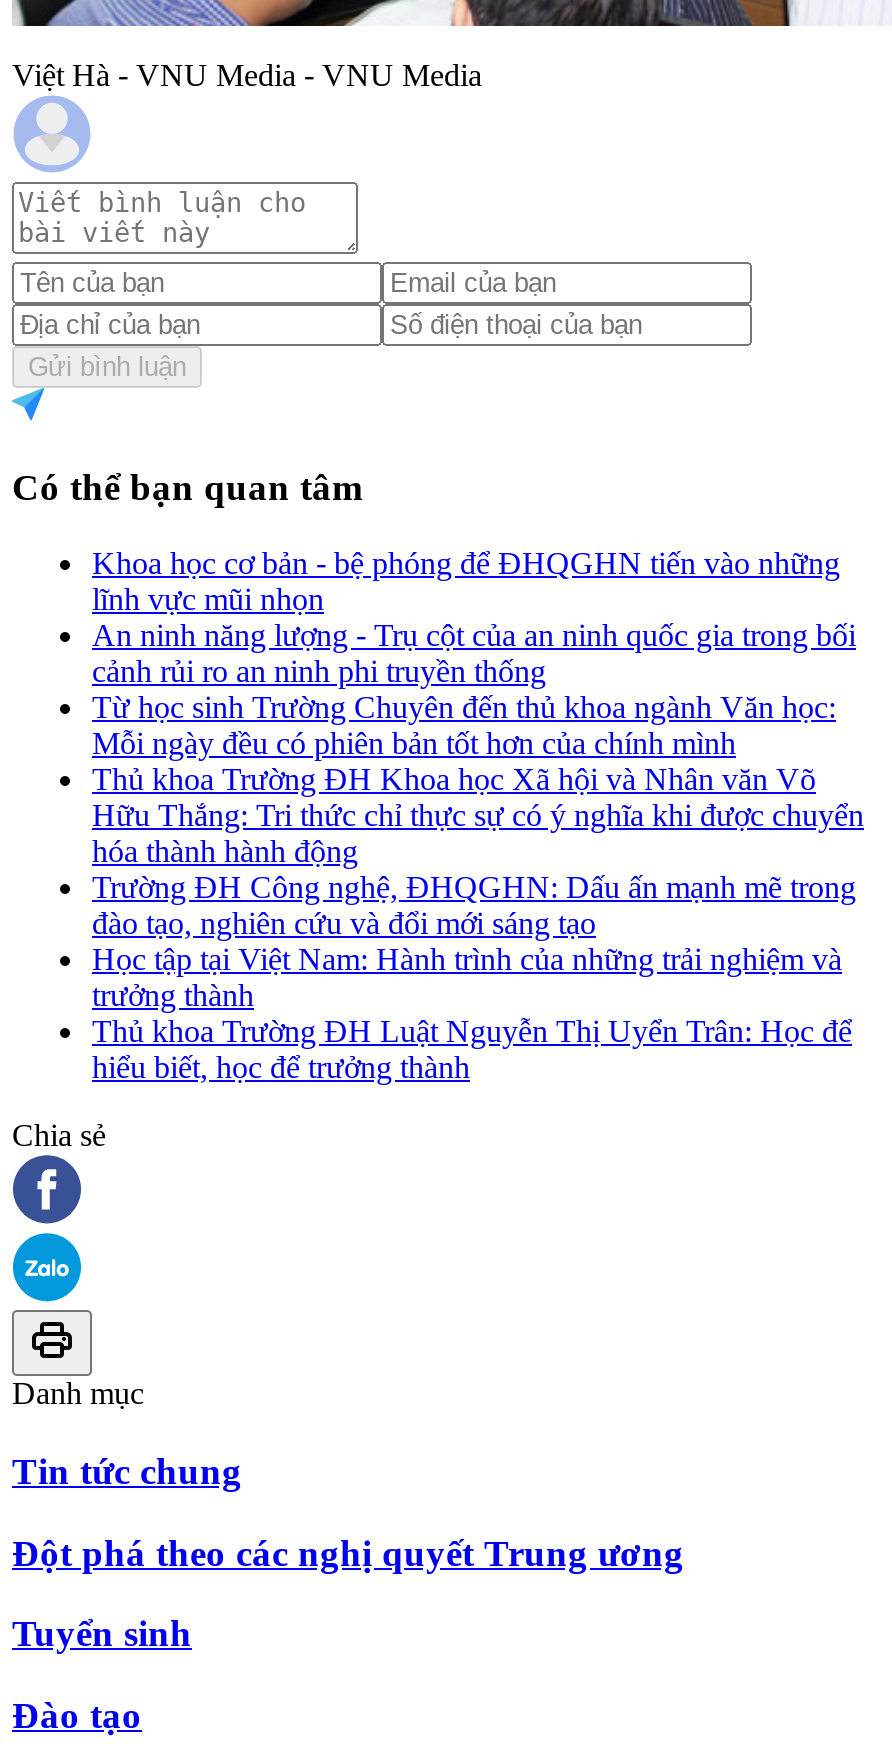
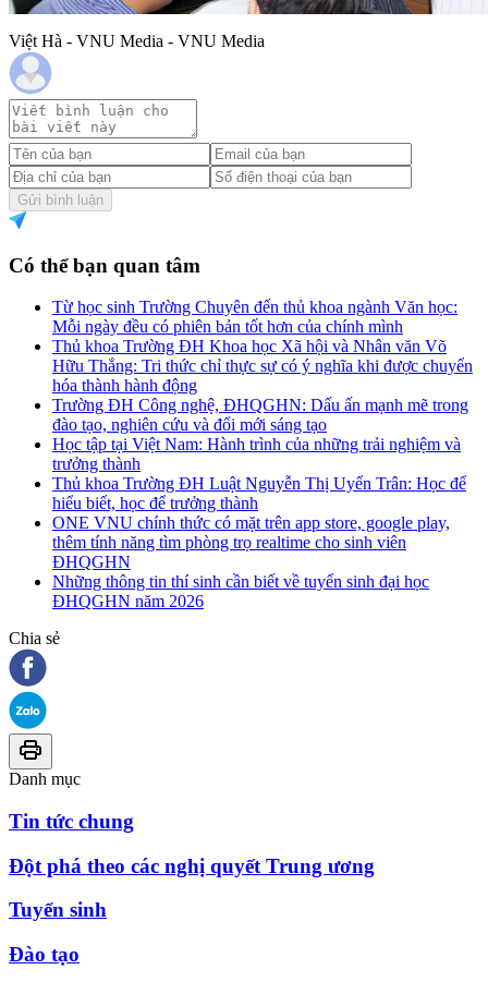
- Khoa học cơ bản - bệ phóng để ĐHQGHN tiến vào những
- lĩnh vực mũi nhọn
- An ninh năng lượng - Trụ cột của an ninh quốc gia trong bối
- cảnh rủi ro an ninh phi truyền thống

moved up: Từ học sinh Trường Chuyên đến thủ khoa ngành Văn học: | Mỗi ngày đều có phiên bản tốt hơn của chính mình | Thủ khoa Trường ĐH Khoa học Xã hội và Nhân văn Võ | ... | Thủ khoa Trường ĐH Luật Nguyễn Thị Uyển Trân: Học để | hiểu biết, học để trưởng thành

+ ONE VNU chính thức có mặt trên app store, google play,
+ thêm tính năng tìm phòng trọ realtime cho sinh viên
+ ĐHQGHN
+ Những thông tin thí sinh cần biết về tuyển sinh đại học
+ ĐHQGHN năm 2026
